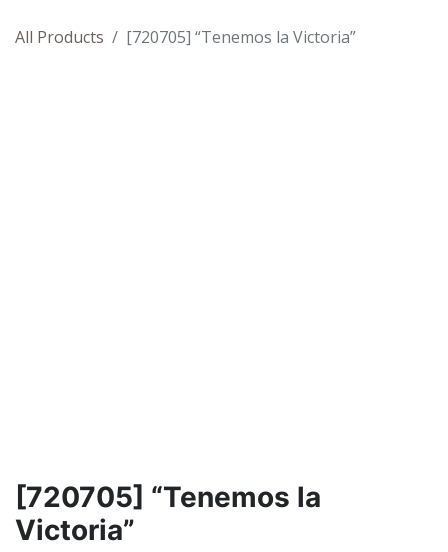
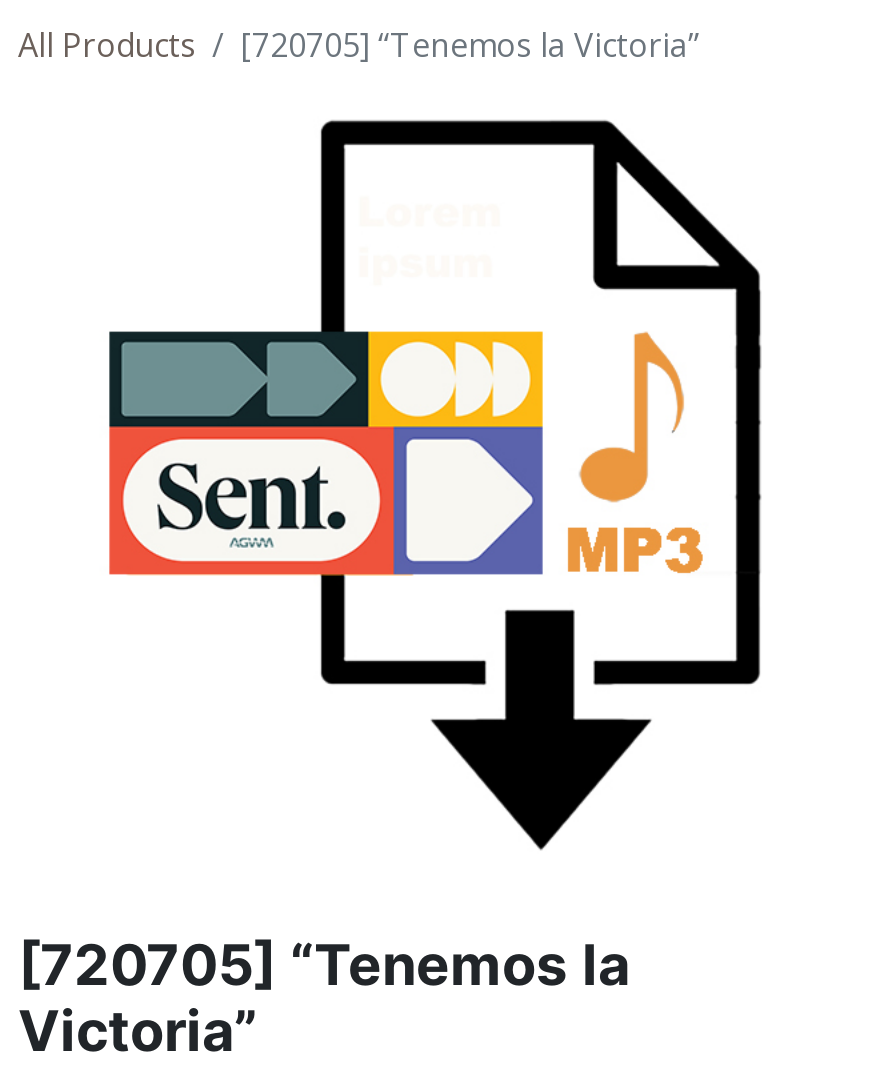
+ [image]
